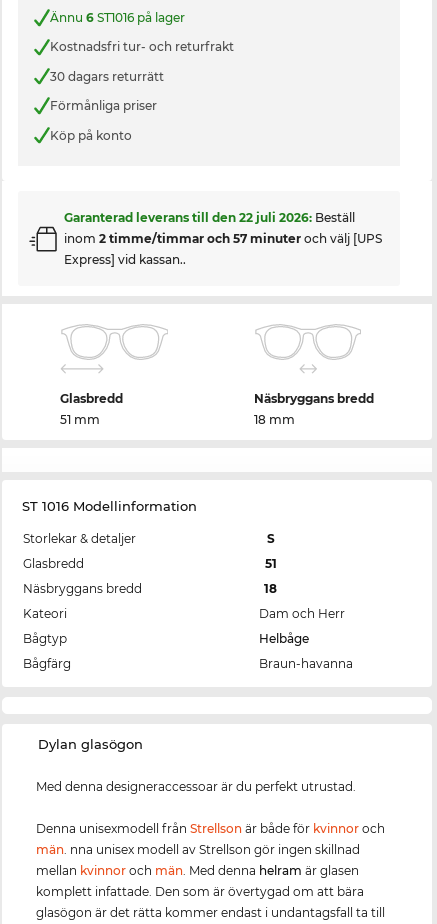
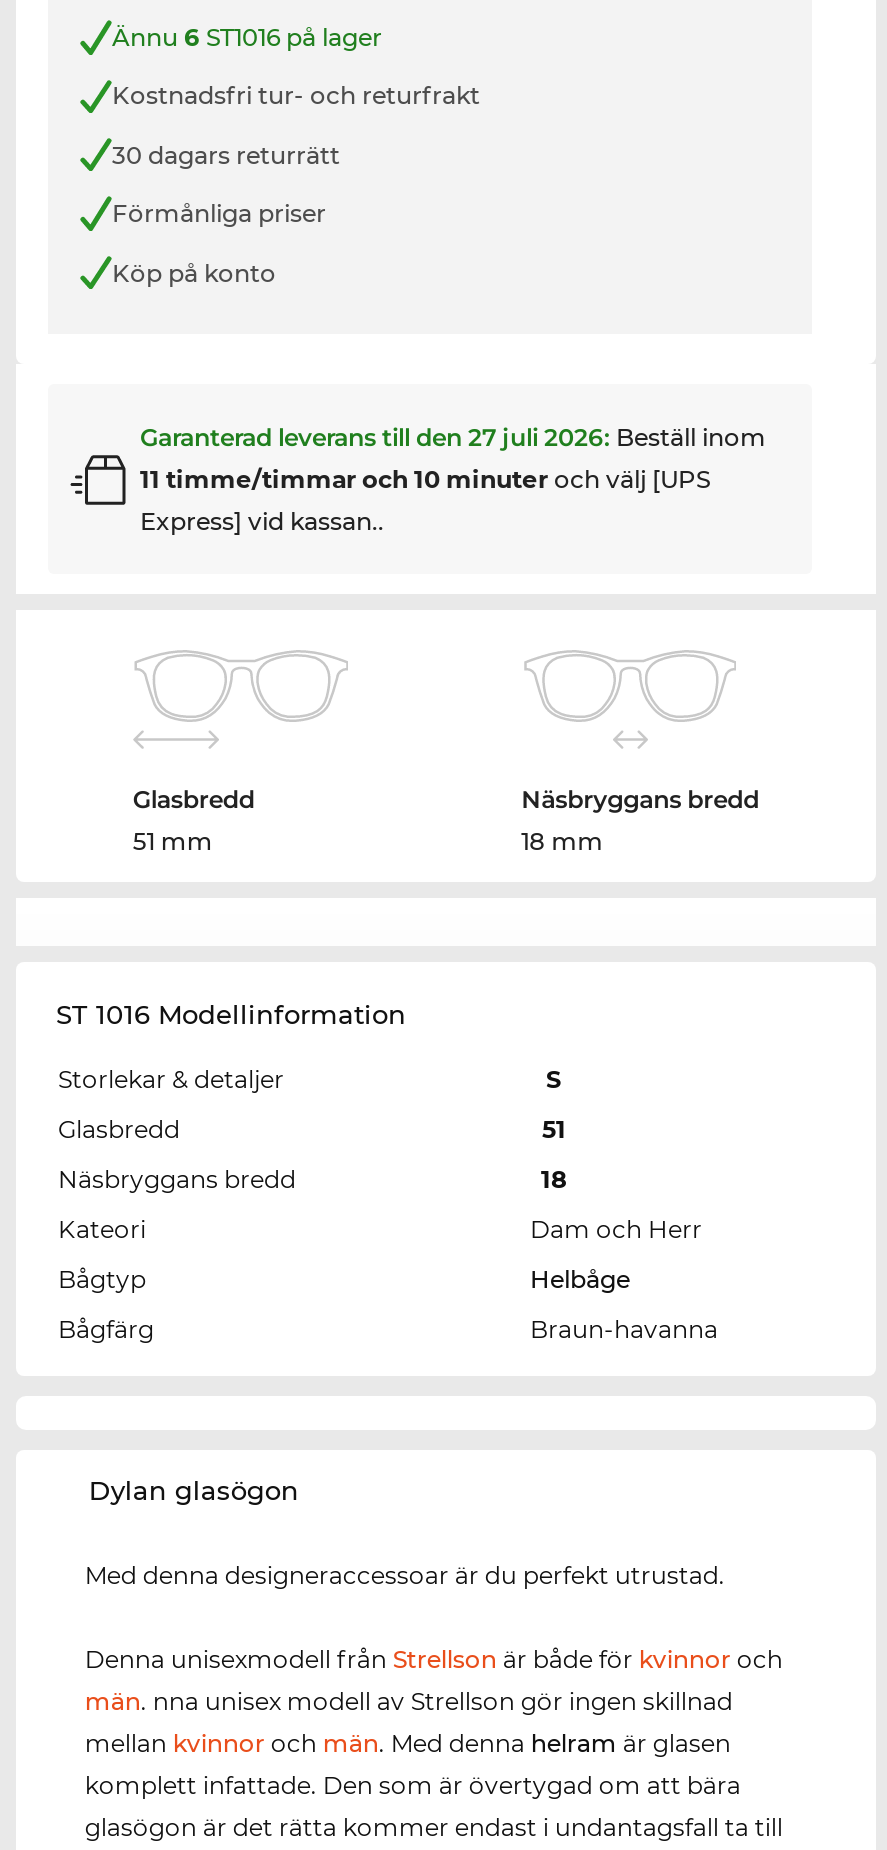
- Garanterad leverans till den 22 juli 2026: Beställ
- inom 2 timme/timmar och 57 minuter och välj [UPS
+ Garanterad leverans till den 27 juli 2026: Beställ inom
+ 11 timme/timmar och 10 minuter och välj [UPS
